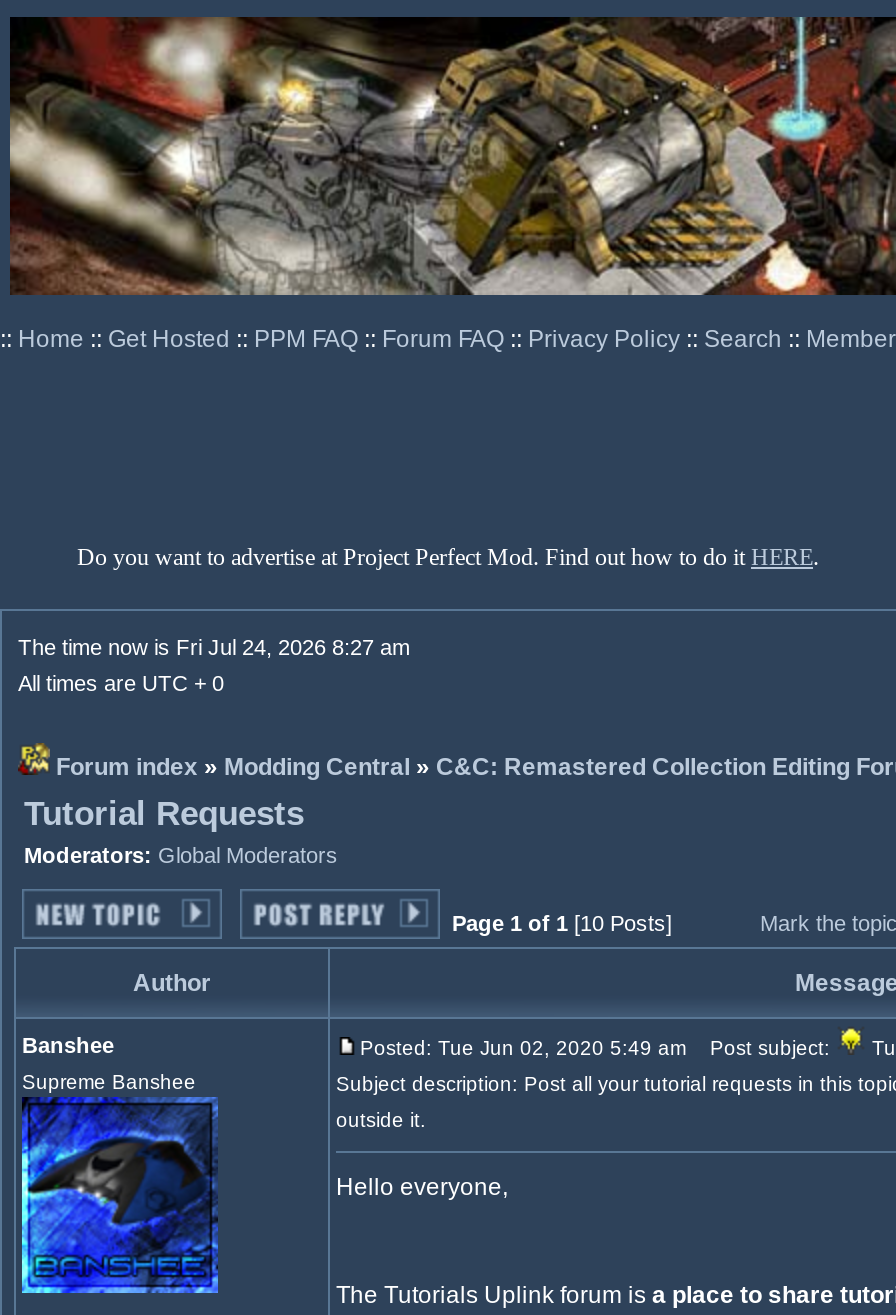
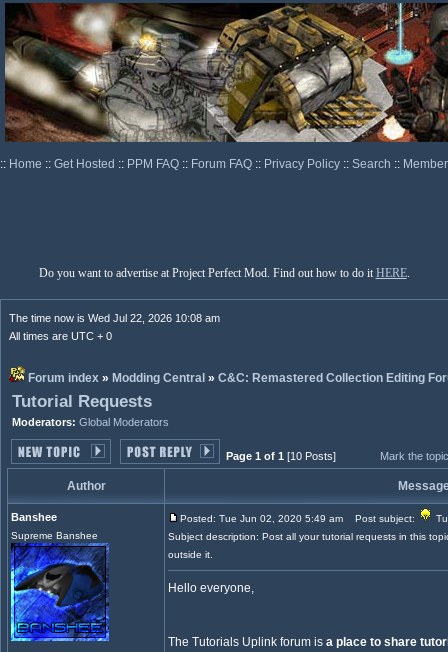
- The time now is Fri Jul 24, 2026 8:27 am
+ The time now is Wed Jul 22, 2026 10:08 am
